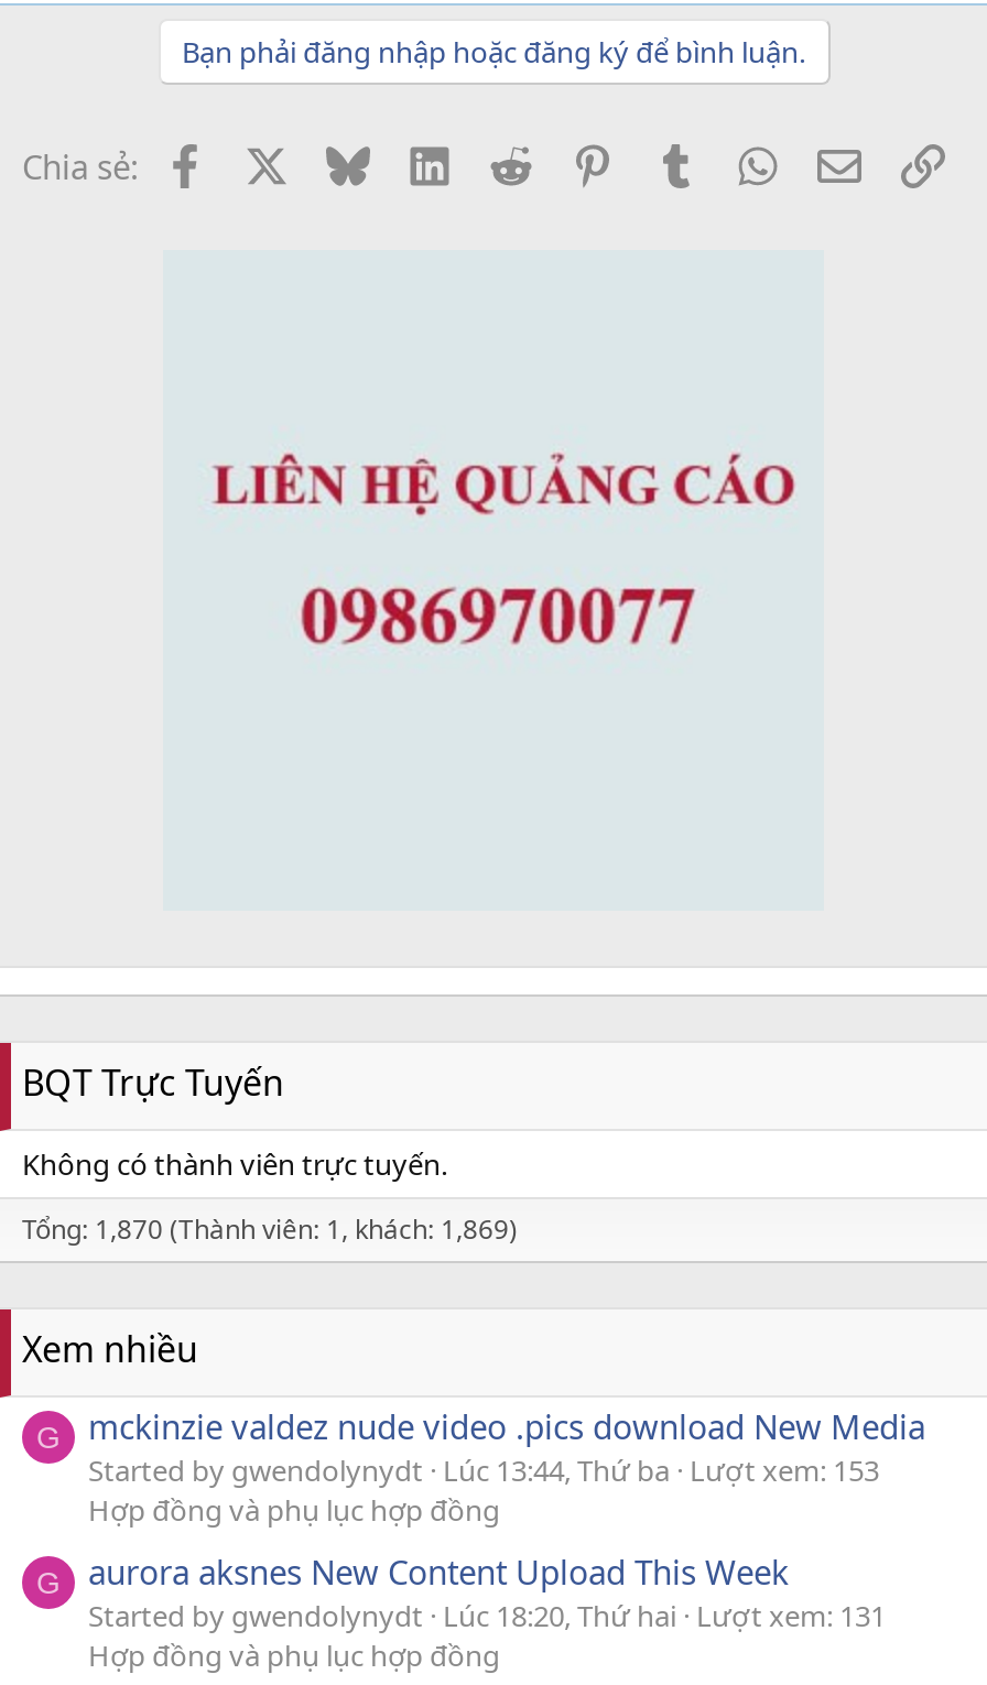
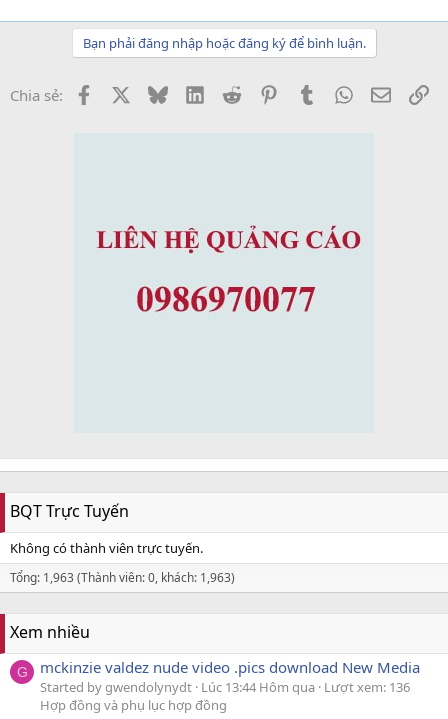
- Tổng: 1,870 (Thành viên: 1, khách: 1,869)
+ Tổng: 1,963 (Thành viên: 0, khách: 1,963)

- Started by gwendolynydt Lúc 13:44, Thứ ba Lượt xem: 153
- Hợp đồng và phụ lục hợp đồng
- G
- aurora aksnes New Content Upload This Week
- Started by gwendolynydt Lúc 18:20, Thứ hai Lượt xem: 131
+ Started by gwendolynydt Lúc 13:44 Hôm qua Lượt xem: 136
